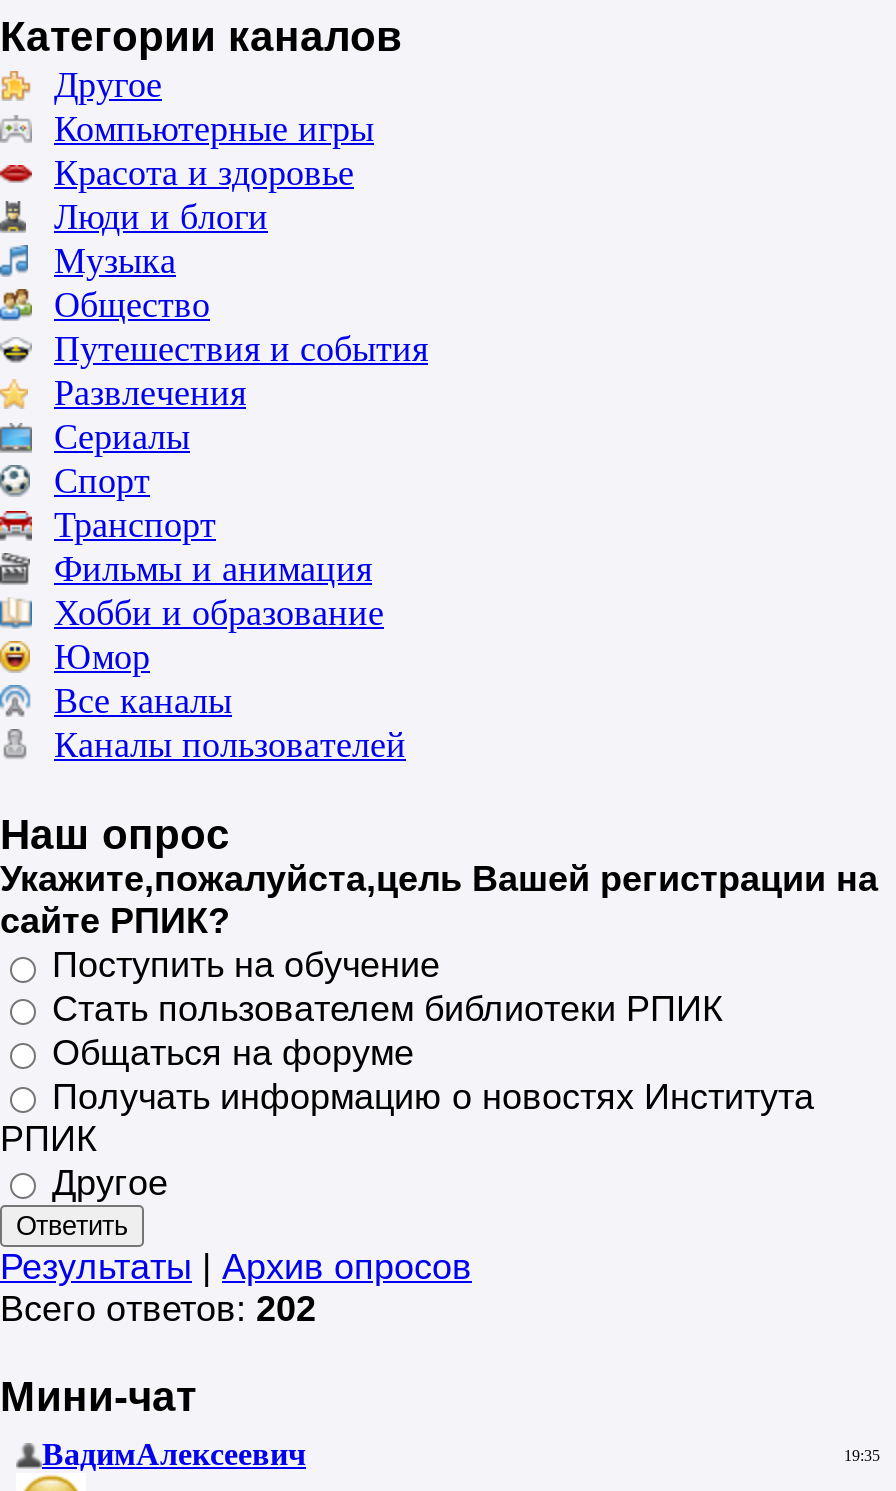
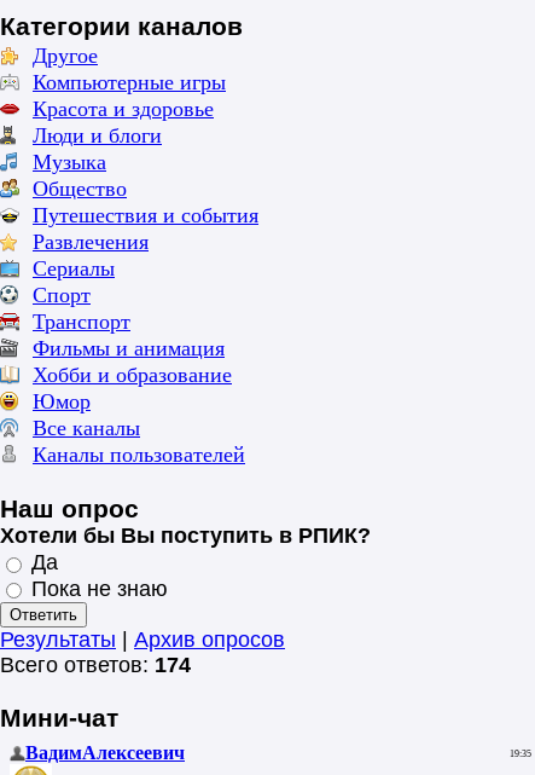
- Укажите,пожалуйста,цель Вашей регистрации на
- сайте РПИК?
- Поступить на обучение
- Стать пользователем библиотеки РПИК
- Общаться на форуме
- Получать информацию о новостях Института
- РПИК
- Другое
+ Хотели бы Вы поступить в РПИК?
+ Да
+ Пока не знаю

- Всего ответов: 202
+ Всего ответов: 174
